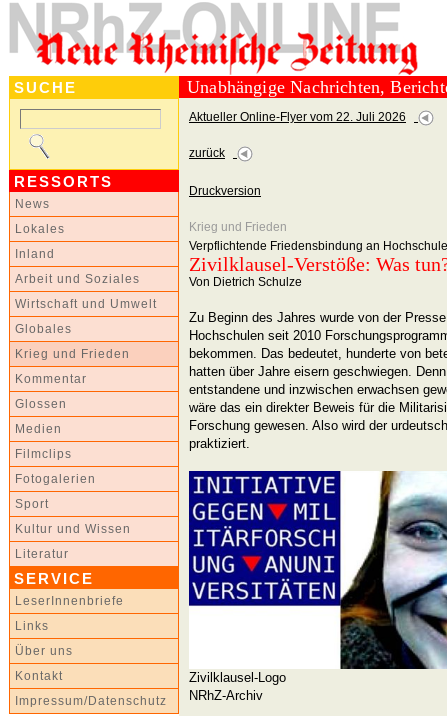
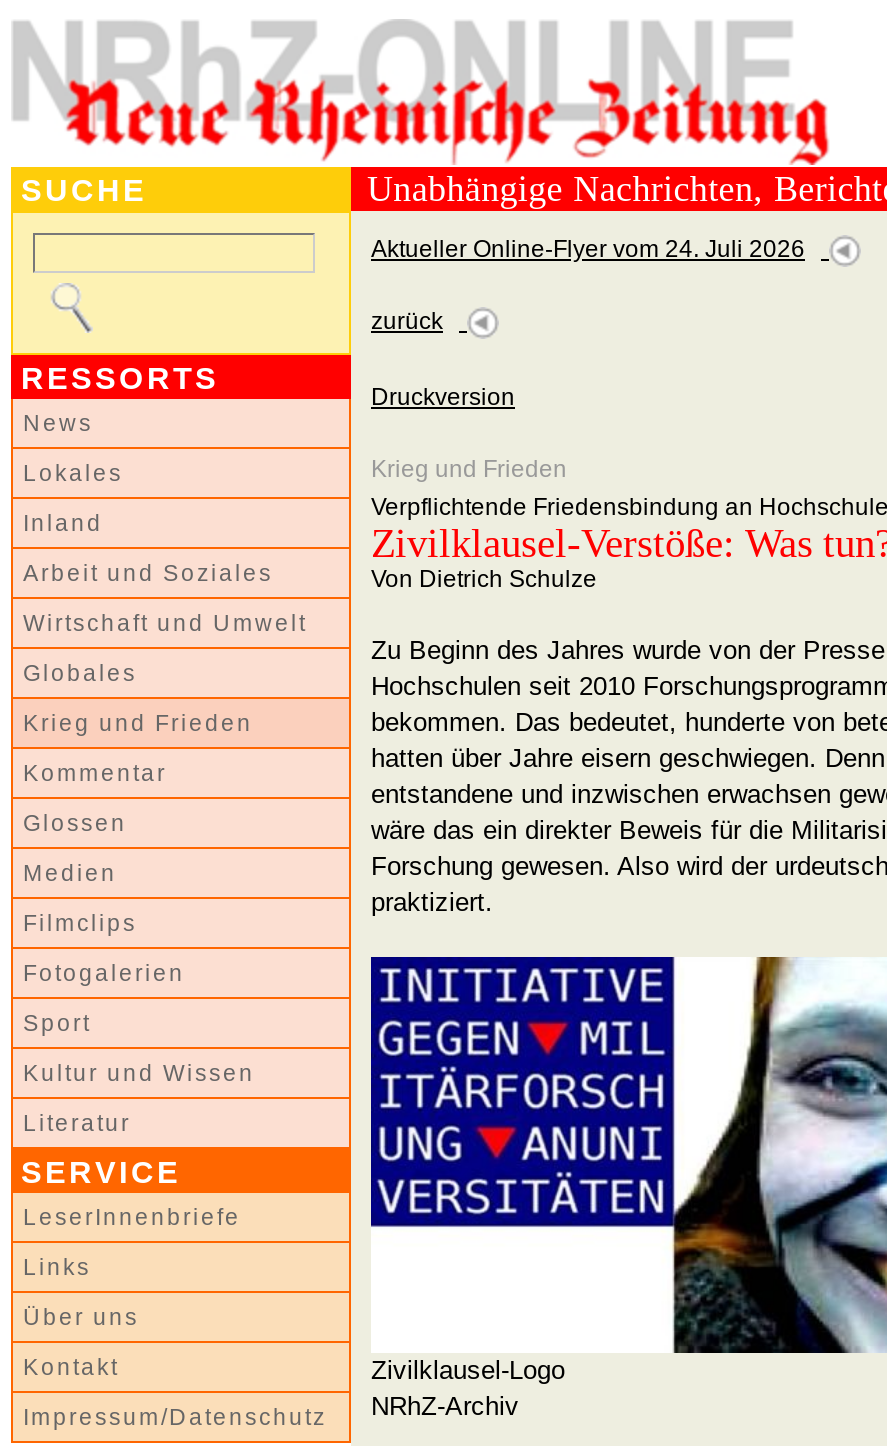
- Aktueller Online-Flyer vom 22. Juli 2026
+ Aktueller Online-Flyer vom 24. Juli 2026
